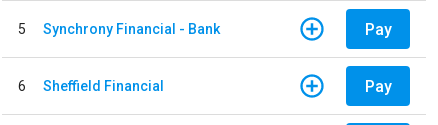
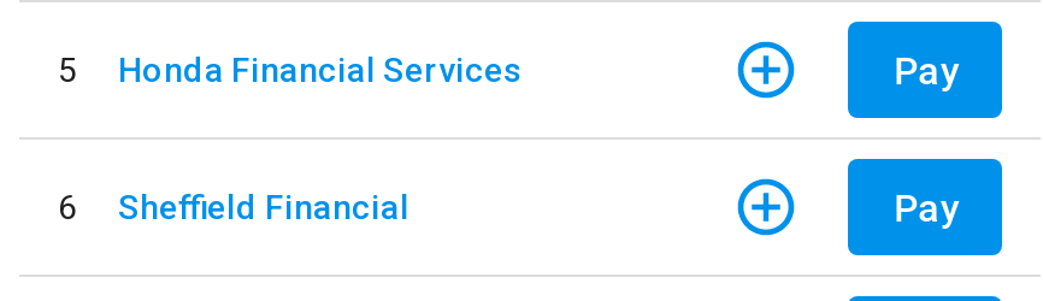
- Synchrony Financial - Bank
+ Honda Financial Services
